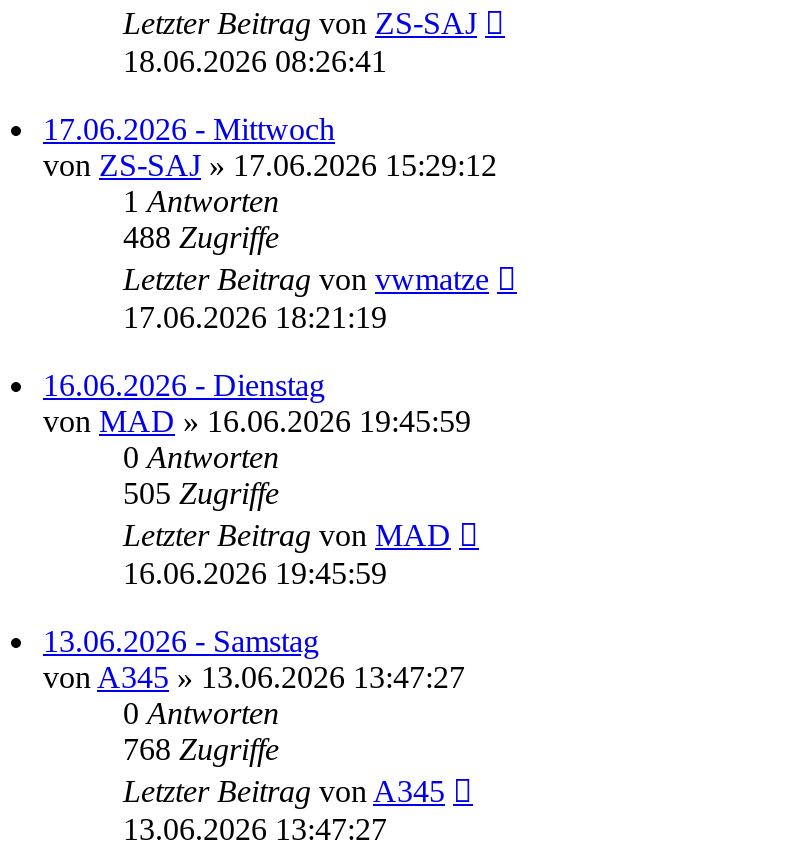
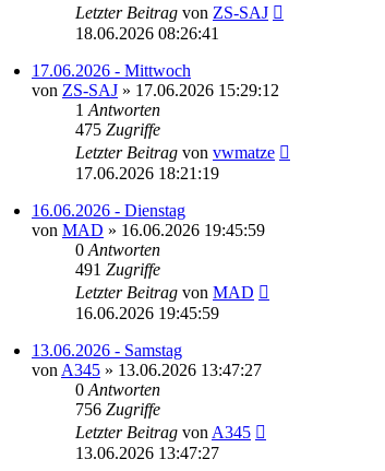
- 488 Zugriffe
+ 475 Zugriffe

- 505 Zugriffe
+ 491 Zugriffe

- 768 Zugriffe
+ 756 Zugriffe
